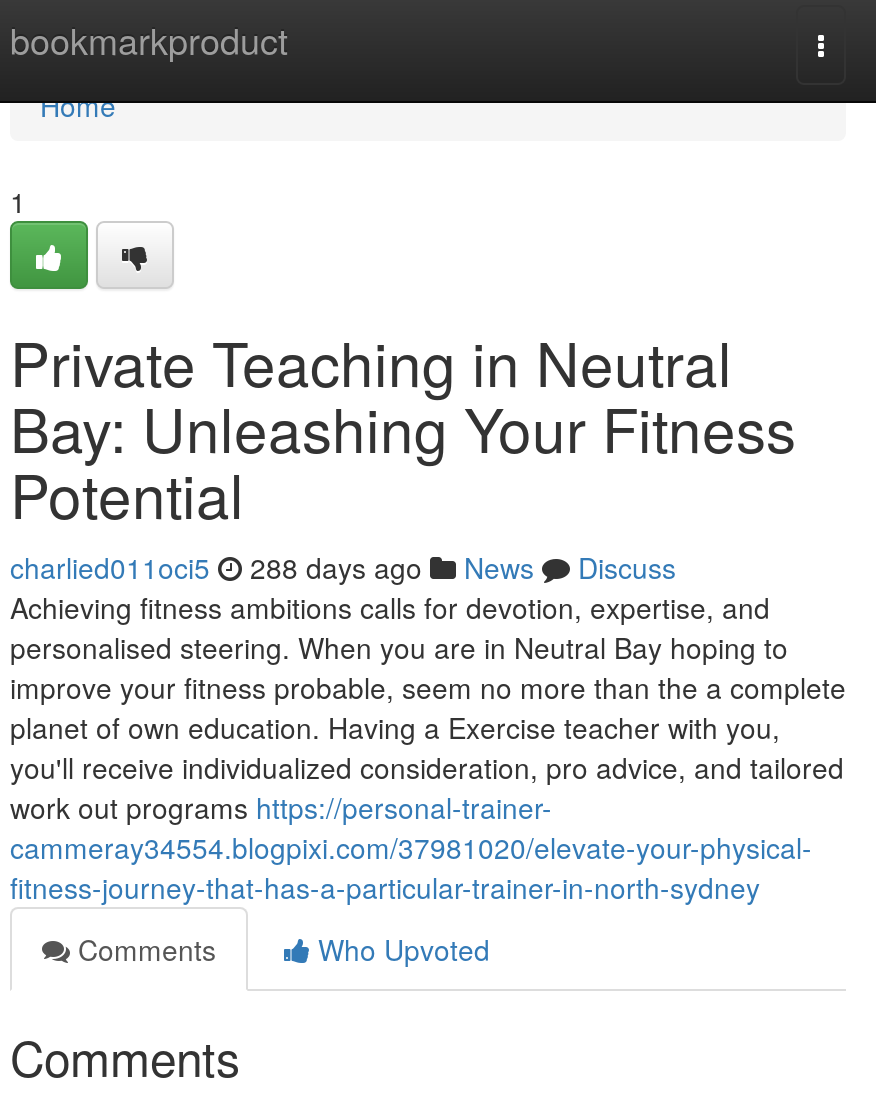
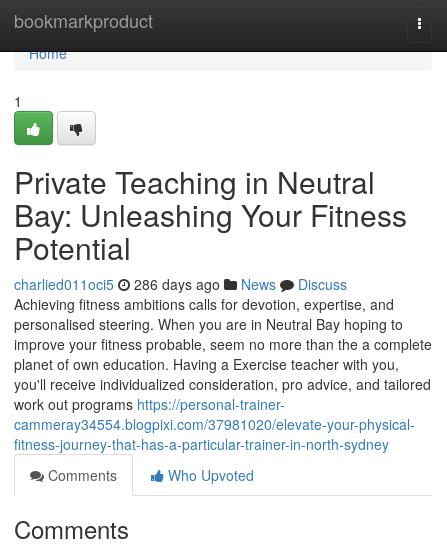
- charlied011oci5 288 days ago News Discuss
+ charlied011oci5 286 days ago News Discuss
